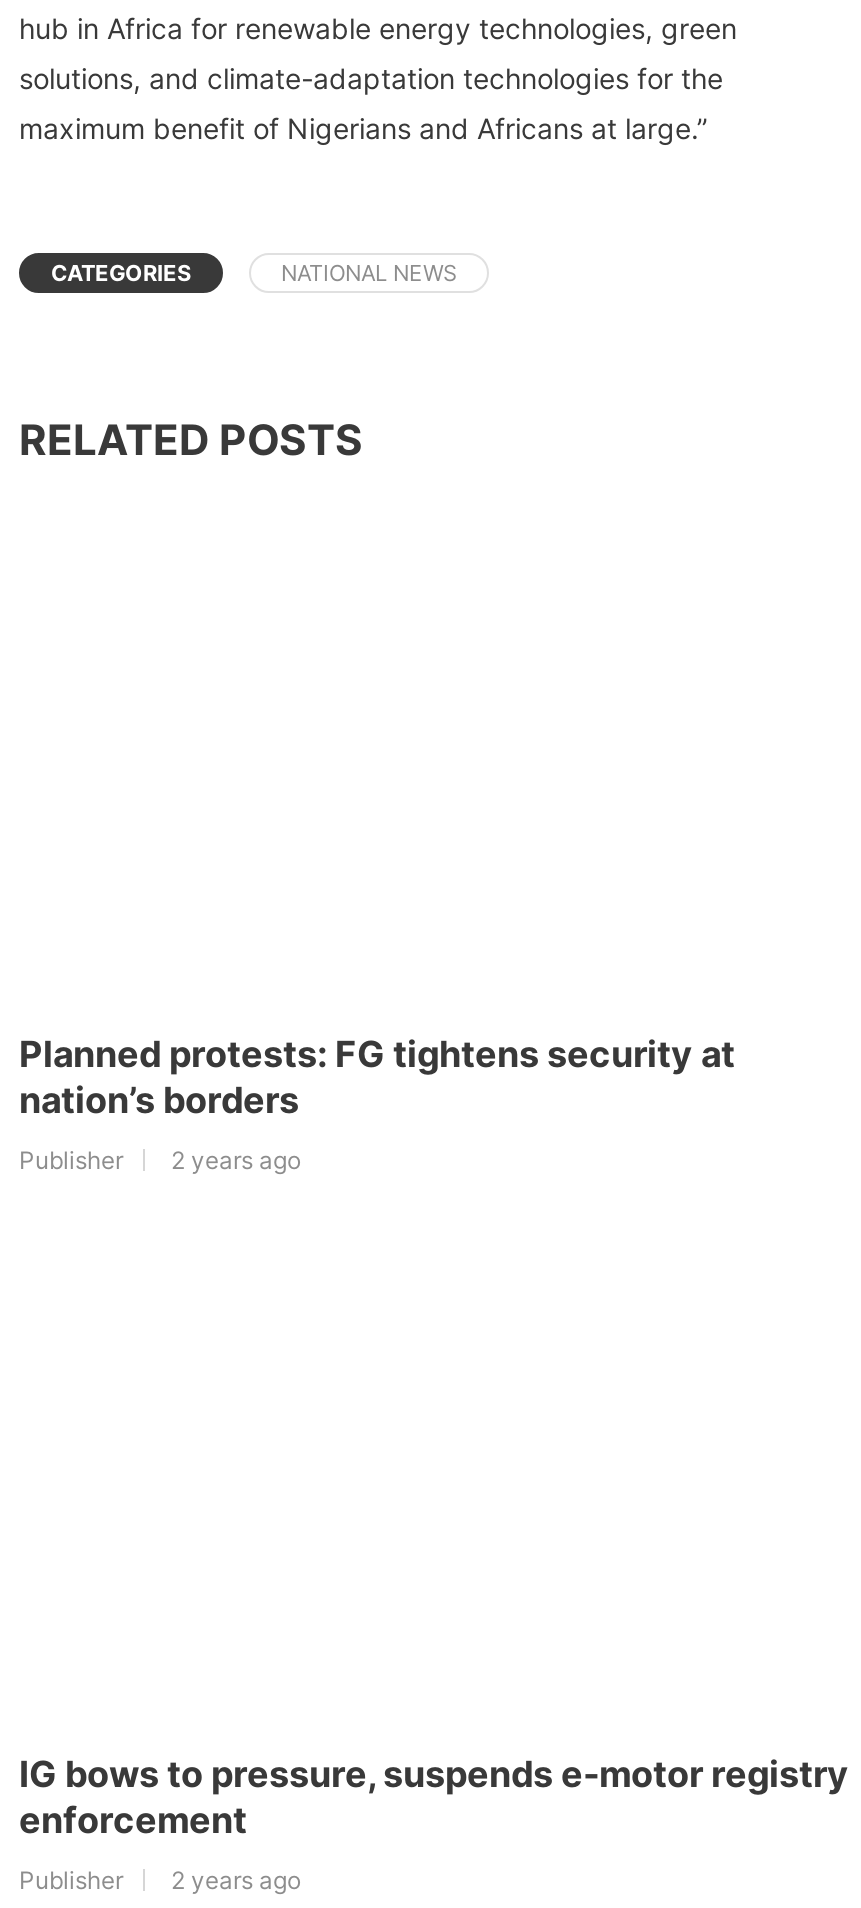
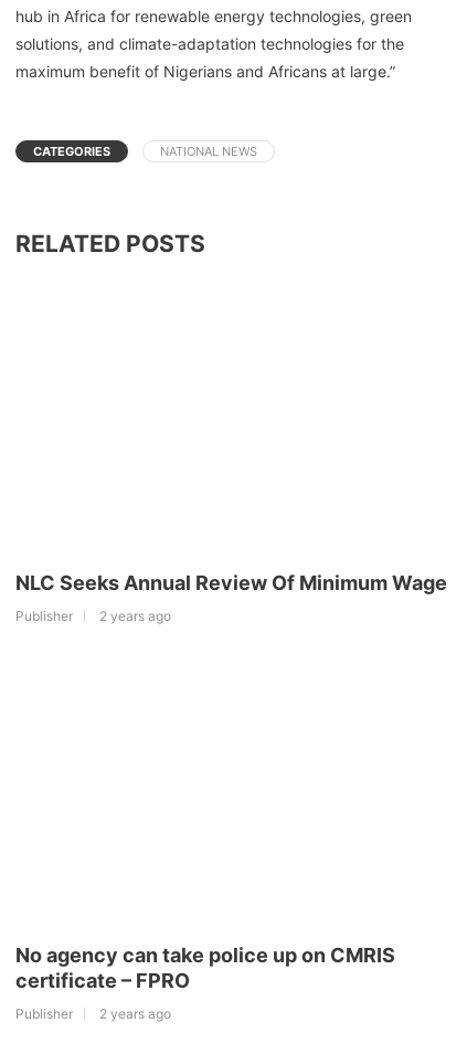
- Planned protests: FG tightens security at
- nation’s borders
+ NLC Seeks Annual Review Of Minimum Wage

- IG bows to pressure, suspends e-motor registry
- enforcement
+ No agency can take police up on CMRIS
+ certificate – FPRO
